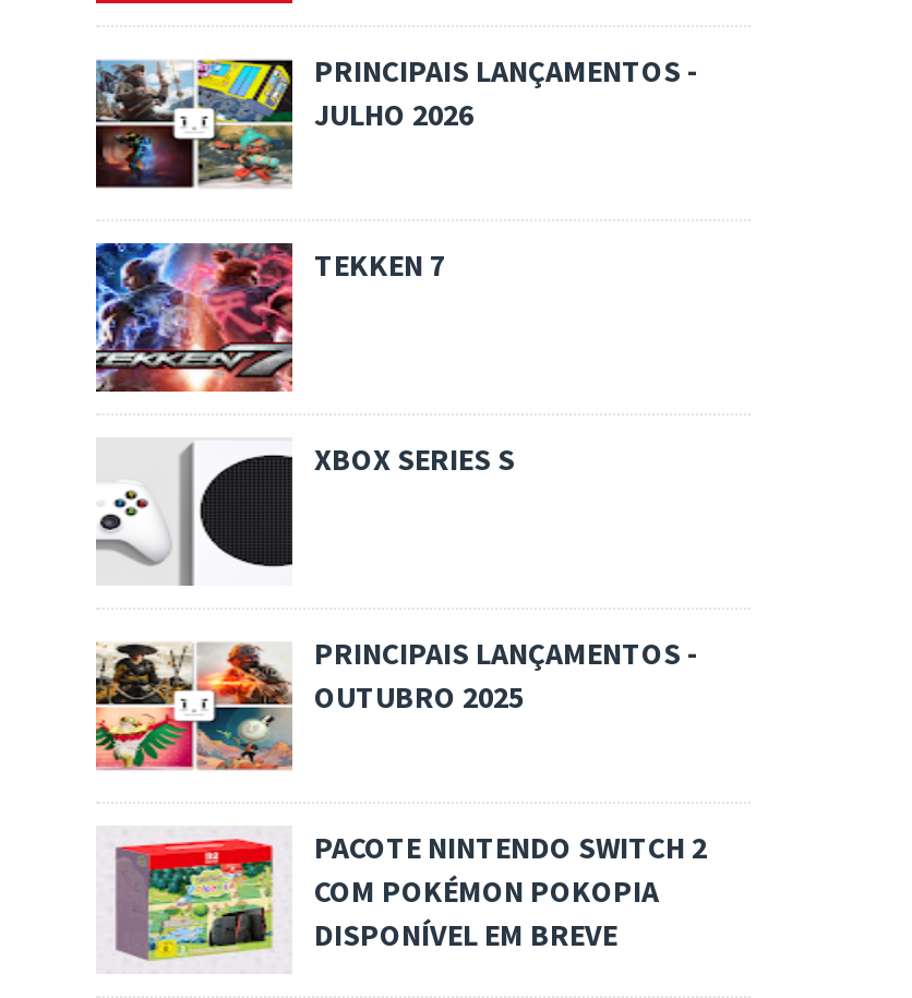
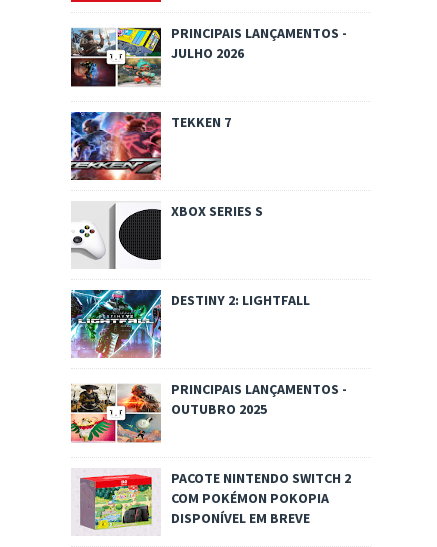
+ [image]
+ DESTINY 2: LIGHTFALL
